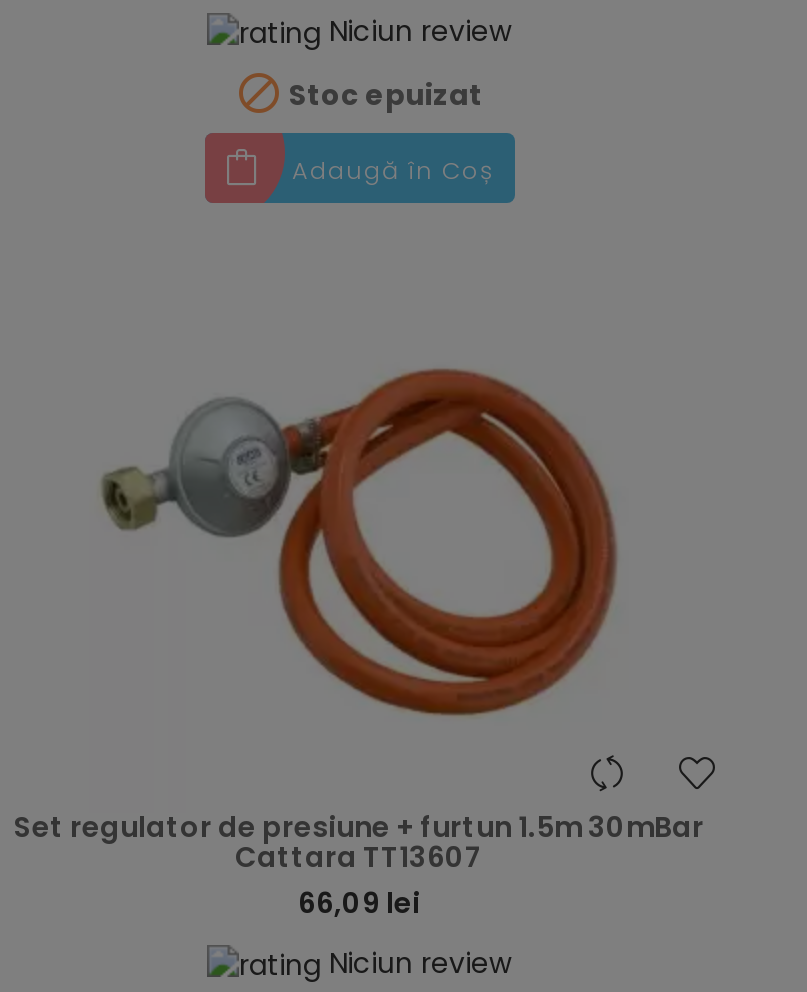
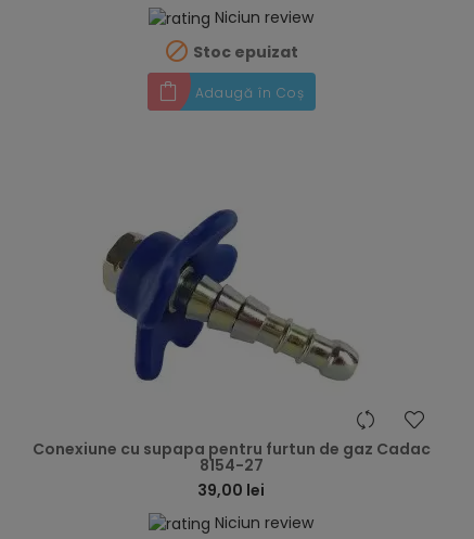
- [image]
+ [image]

- Set regulator de presiune + furtun 1.5m 30mBar
- Cattara TT13607
- 66,09 lei
+ Conexiune cu supapa pentru furtun de gaz Cadac
+ 8154-27
+ 39,00 lei
